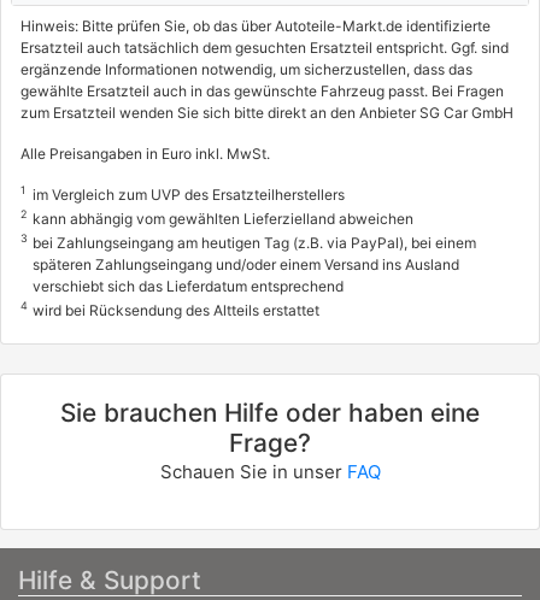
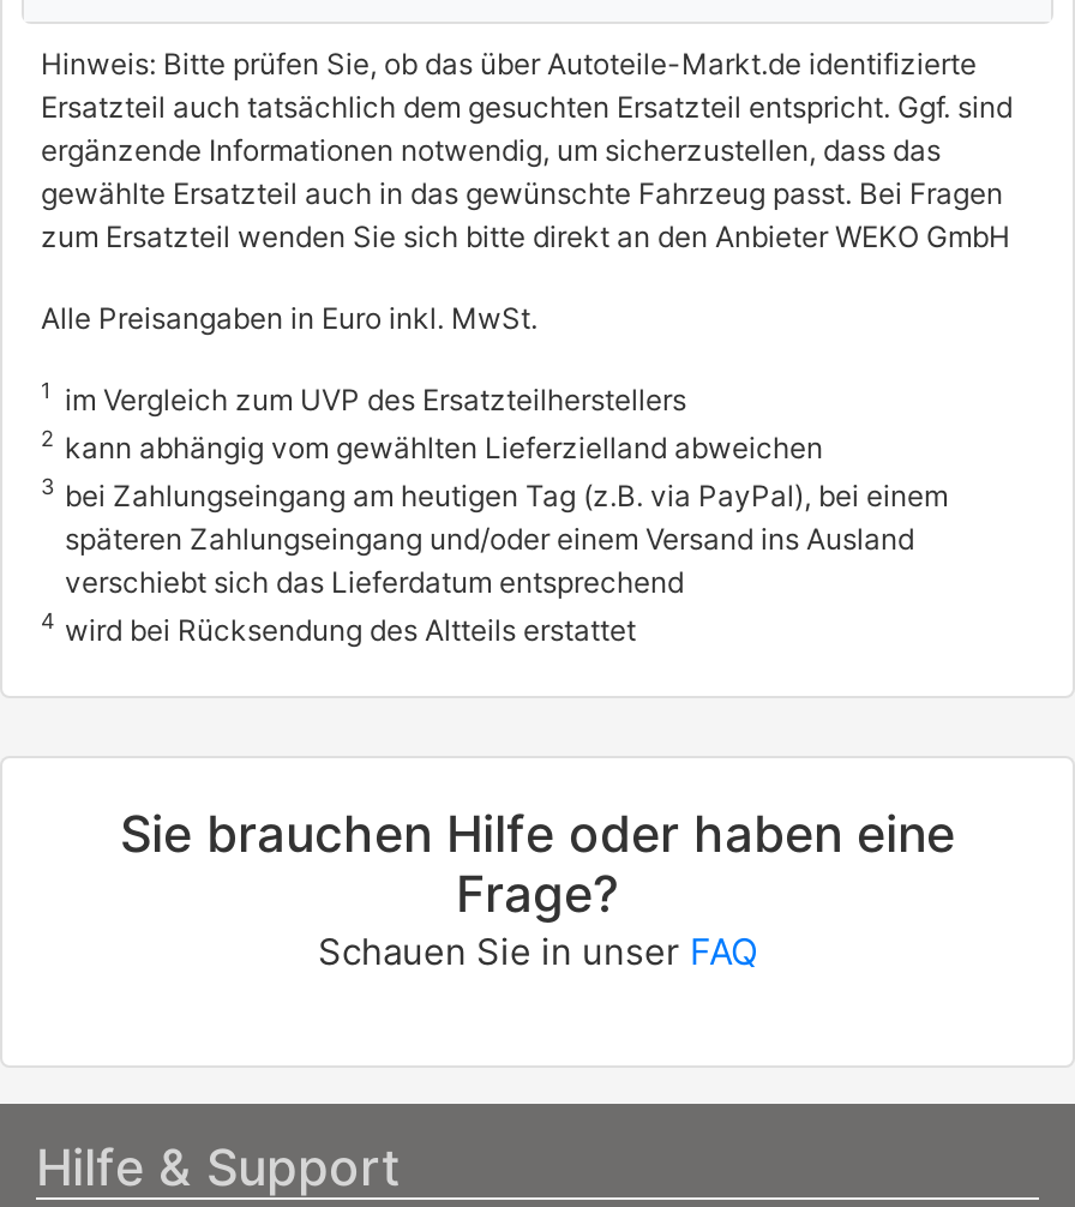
- zum Ersatzteil wenden Sie sich bitte direkt an den Anbieter SG Car GmbH
+ zum Ersatzteil wenden Sie sich bitte direkt an den Anbieter WEKO GmbH
